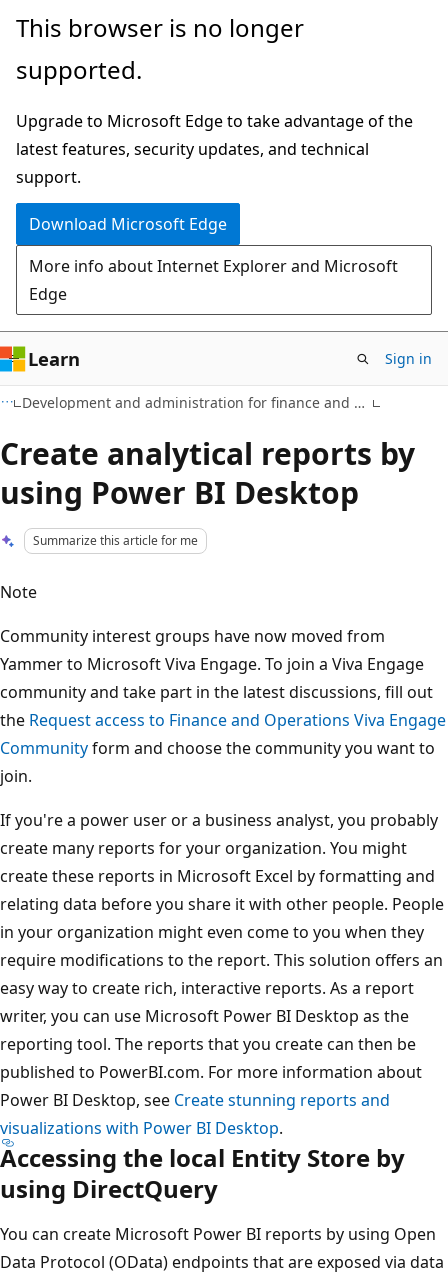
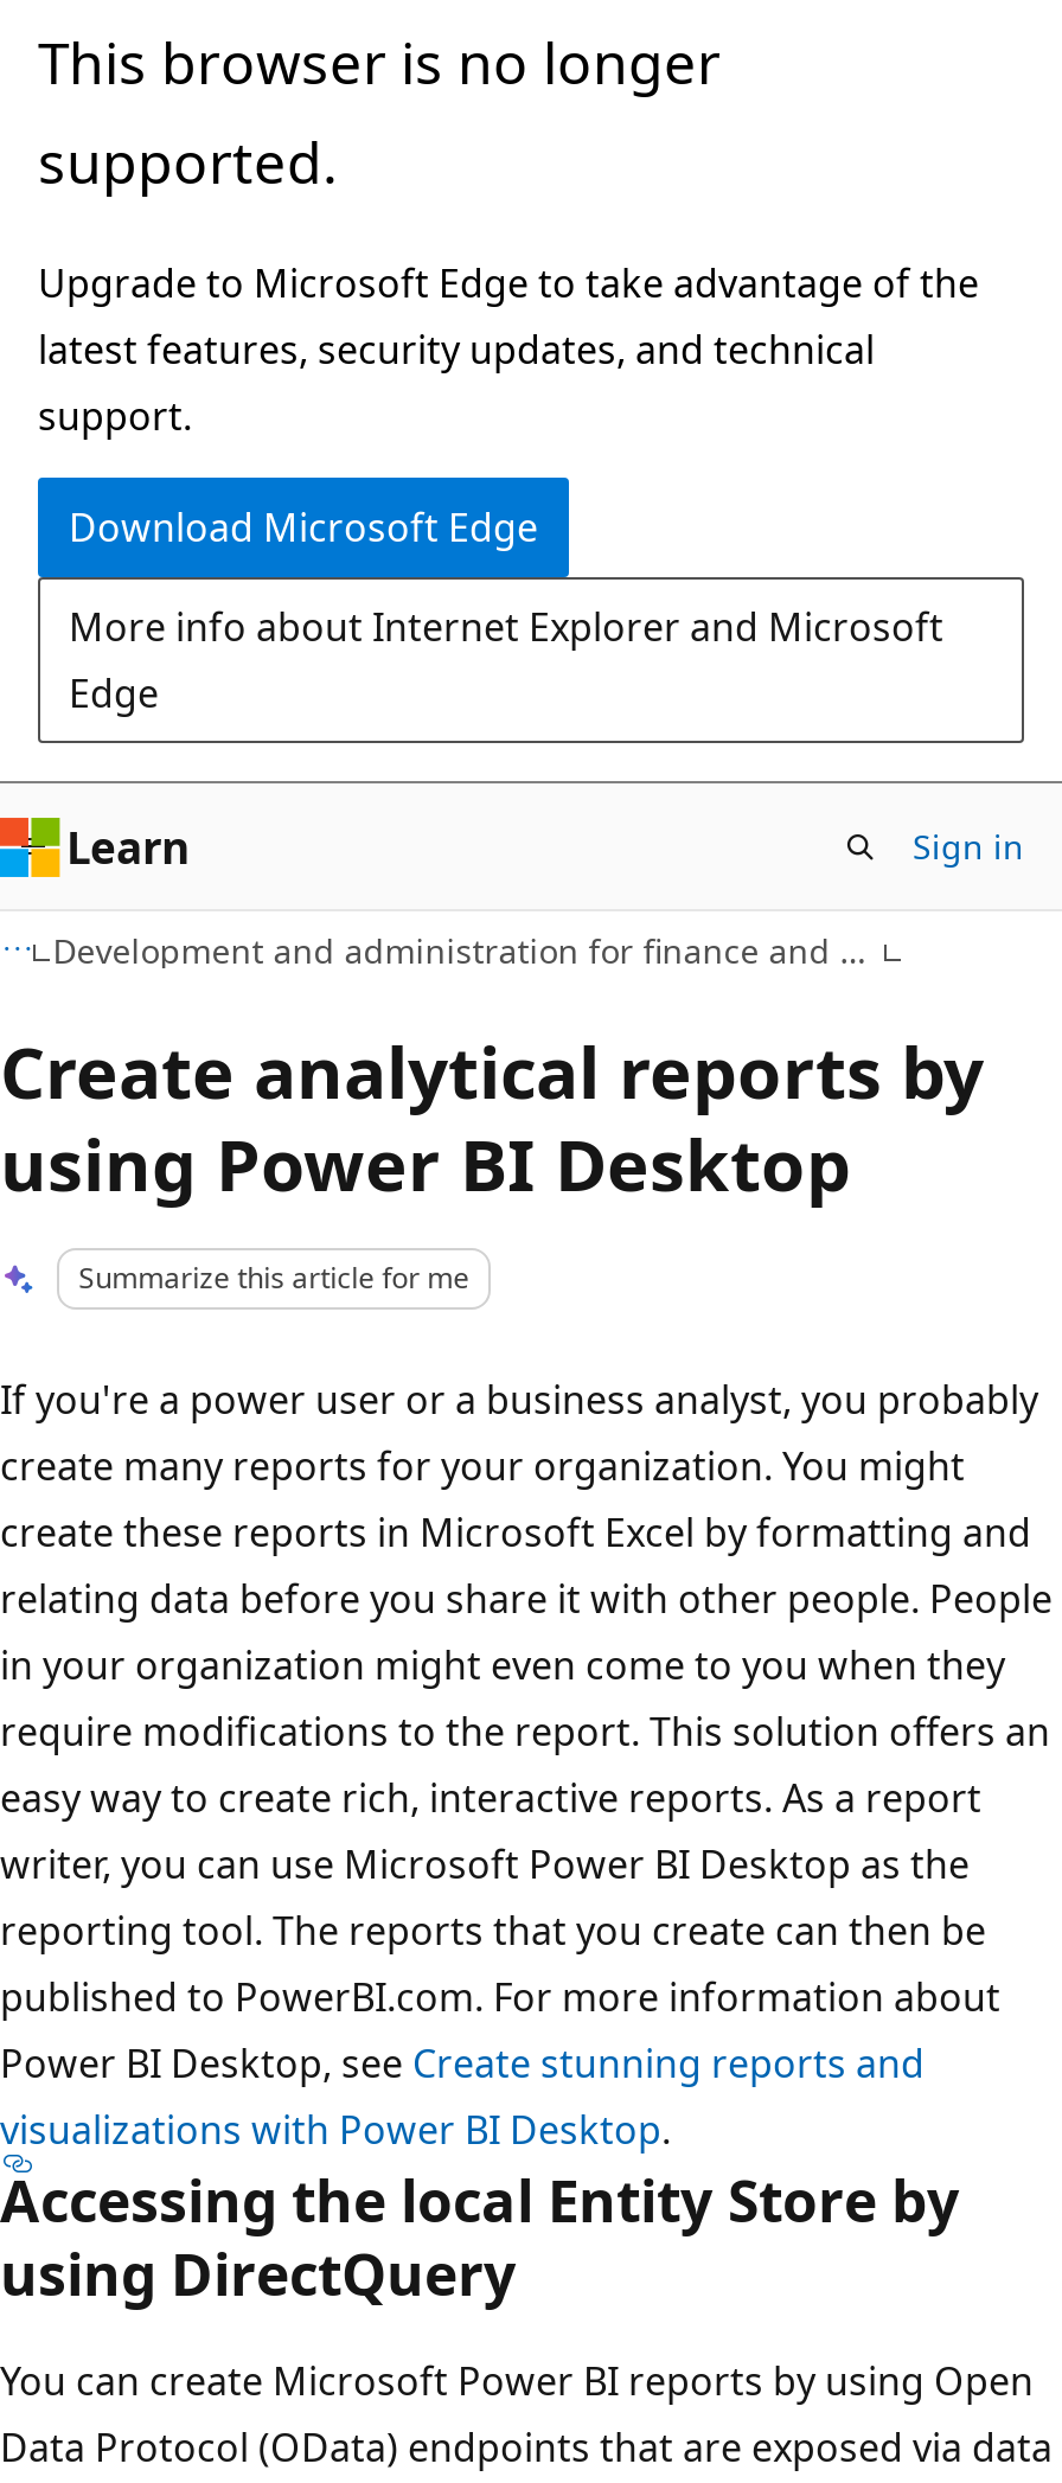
- Note
- Community interest groups have now moved from
- Yammer to Microsoft Viva Engage. To join a Viva Engage
- community and take part in the latest discussions, fill out
- the Request access to Finance and Operations Viva Engage
- Community form and choose the community you want to
- join.
